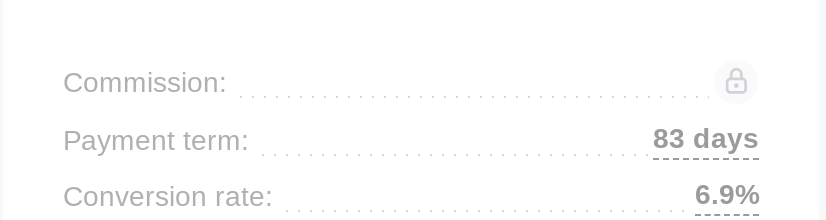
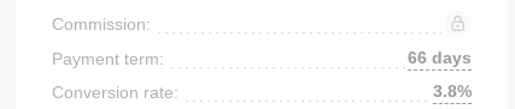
- 83 days
+ 66 days

- 6.9%
+ 3.8%
